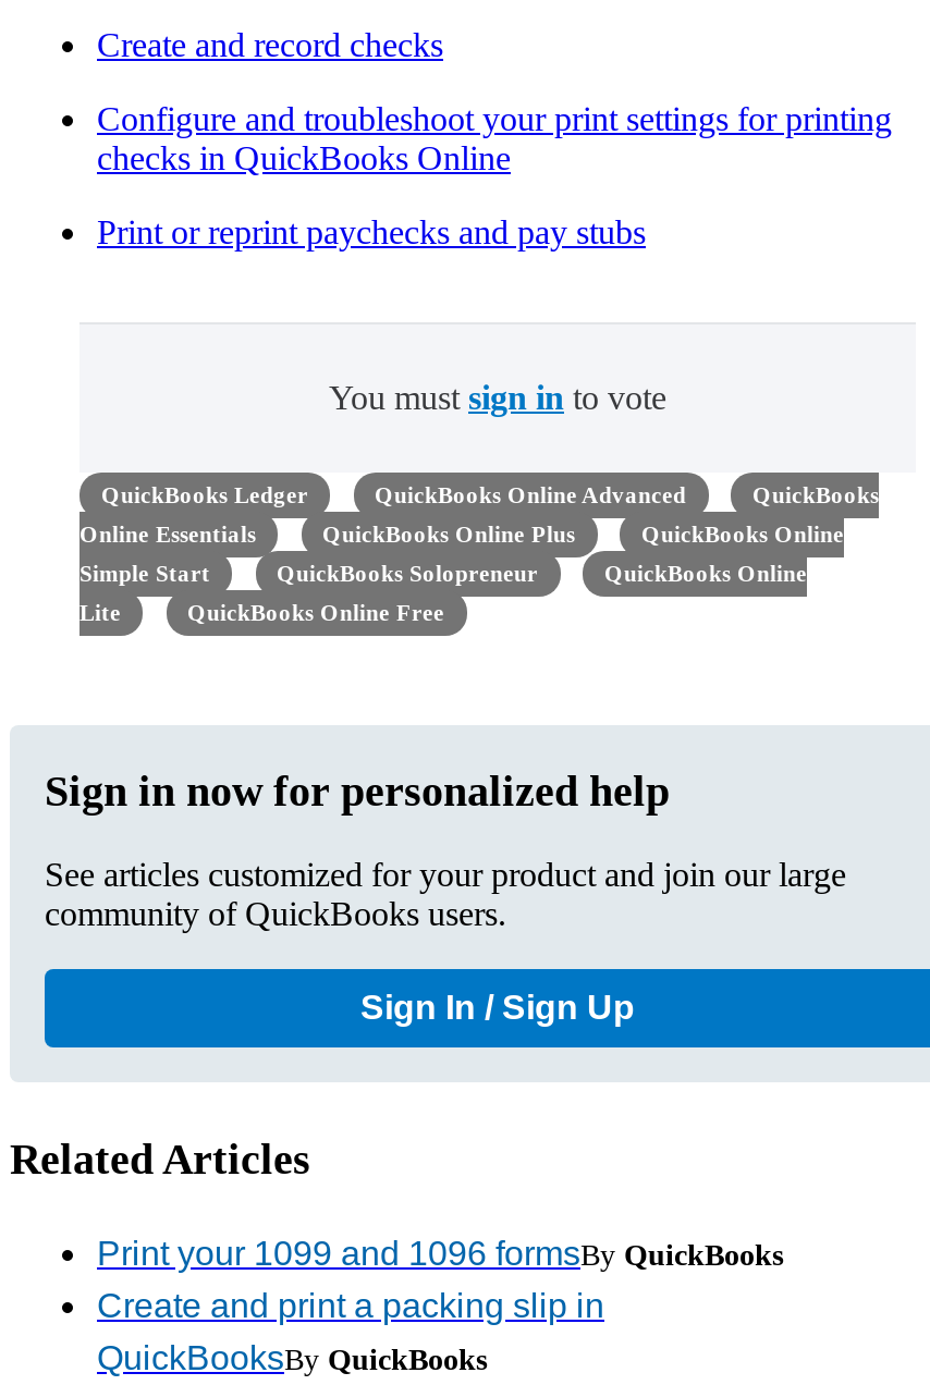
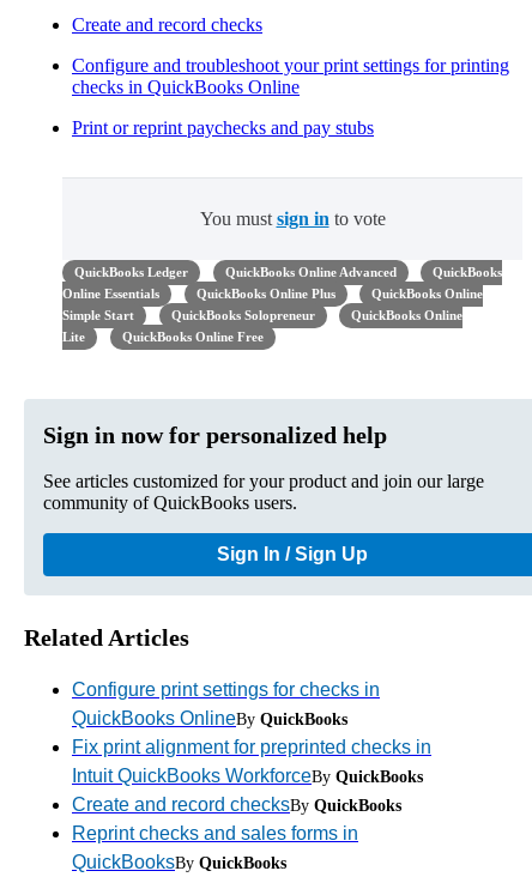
- Print your 1099 and 1096 formsBy QuickBooks
- Create and print a packing slip in
+ Configure print settings for checks in
+ QuickBooks OnlineBy QuickBooks
+ Fix print alignment for preprinted checks in
+ Intuit QuickBooks WorkforceBy QuickBooks
+ Create and record checksBy QuickBooks
+ Reprint checks and sales forms in
